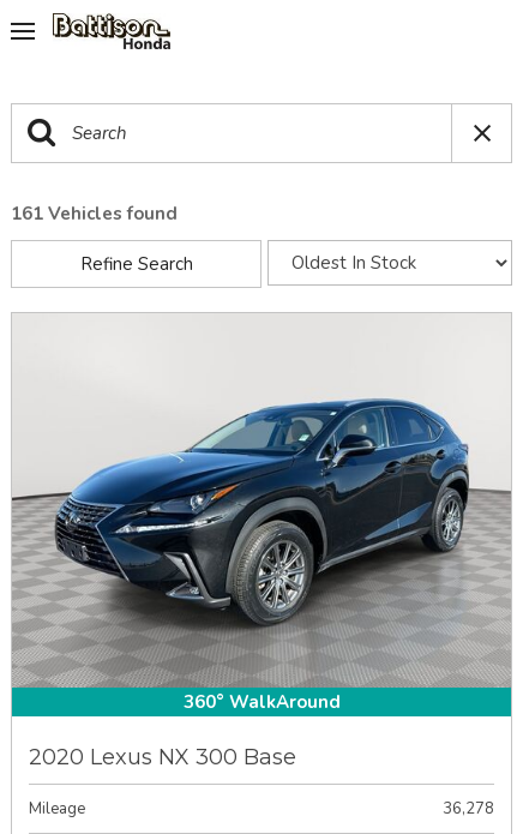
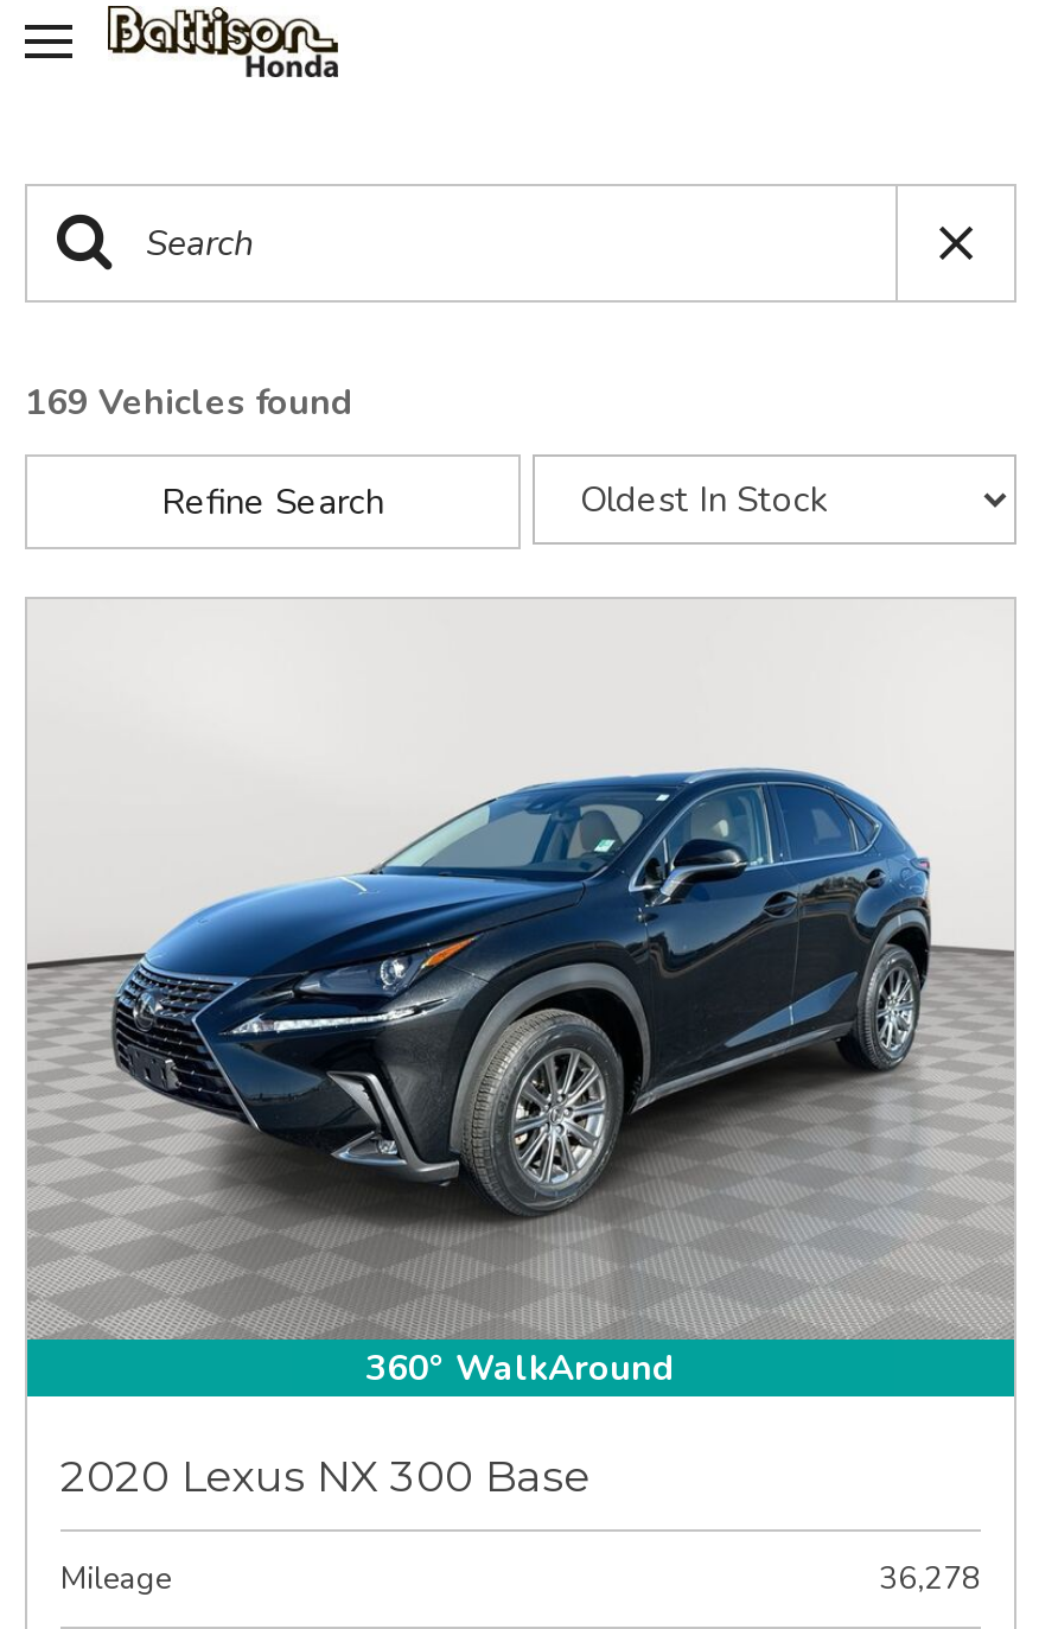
- 161 Vehicles found
+ 169 Vehicles found
